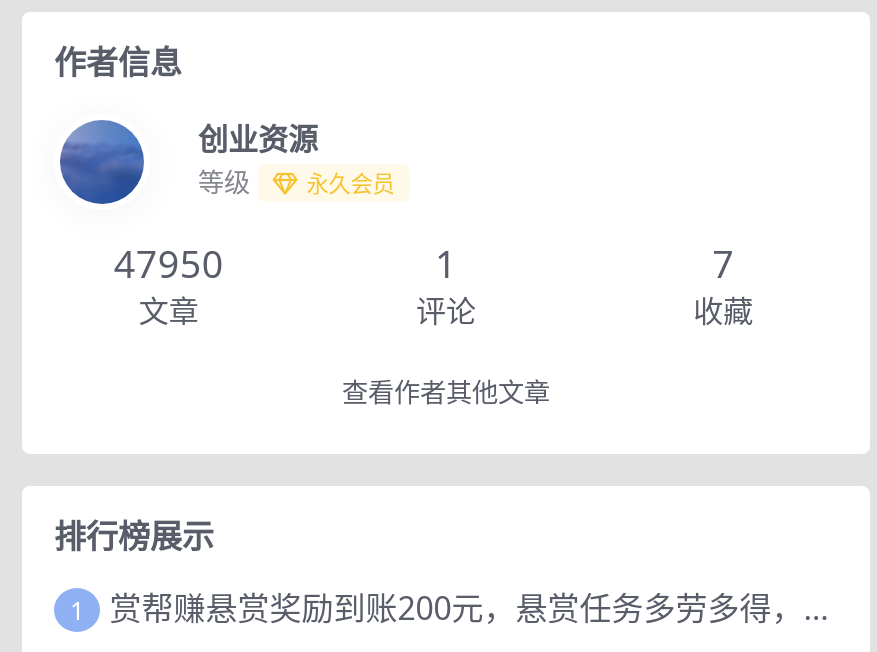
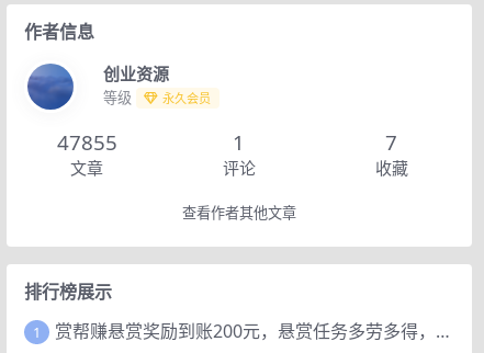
- 47950
+ 47855
